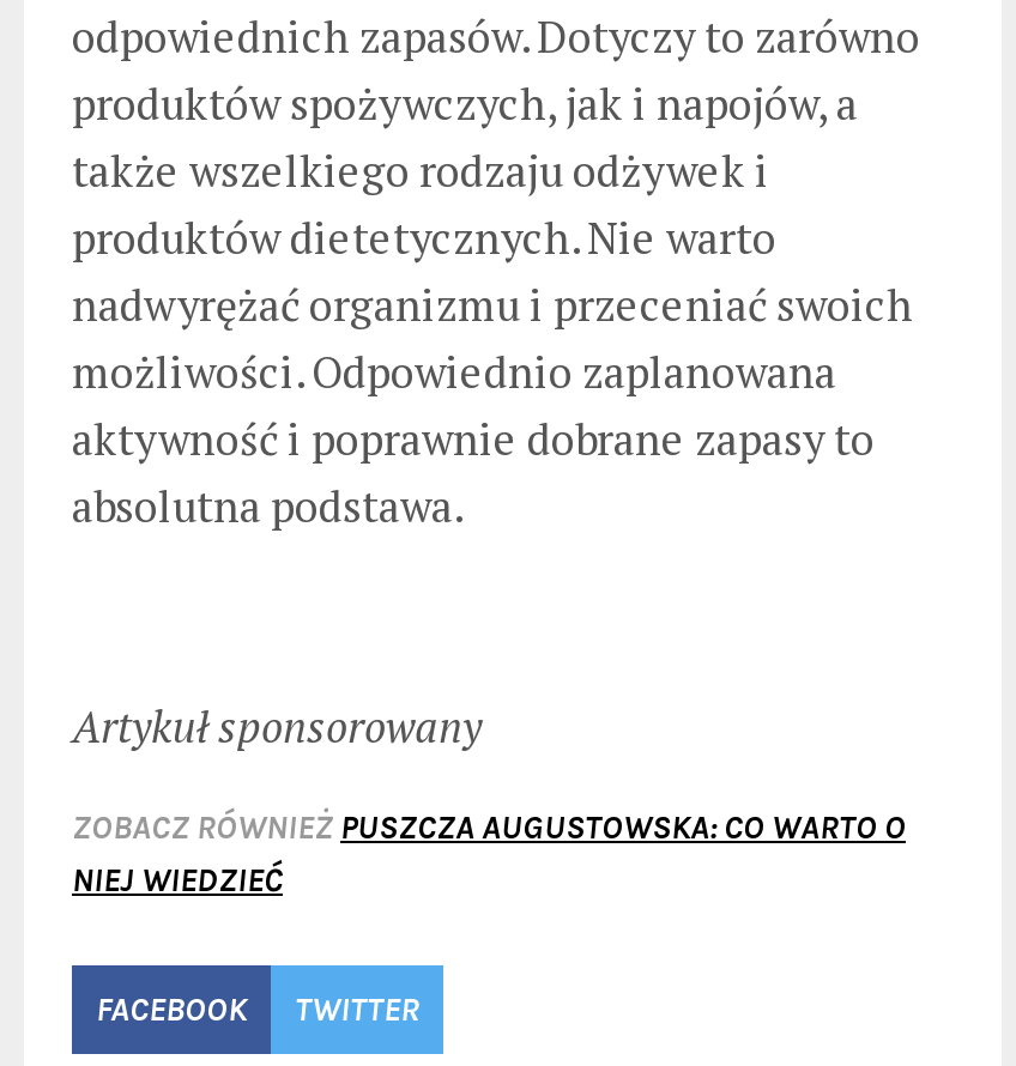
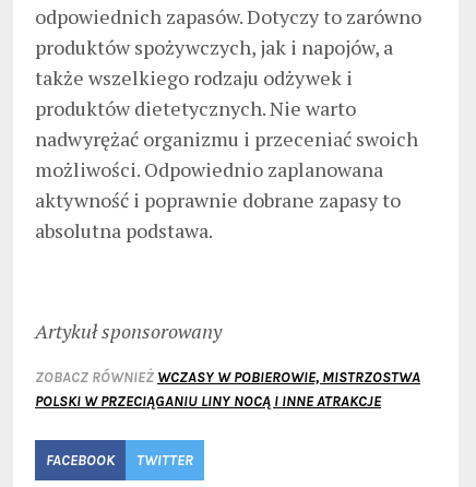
- ZOBACZ RÓWNIEŻ PUSZCZA AUGUSTOWSKA: CO WARTO O
- NIEJ WIEDZIEĆ
+ ZOBACZ RÓWNIEŻ WCZASY W POBIEROWIE, MISTRZOSTWA
+ POLSKI W PRZECIĄGANIU LINY NOCĄ I INNE ATRAKCJE
